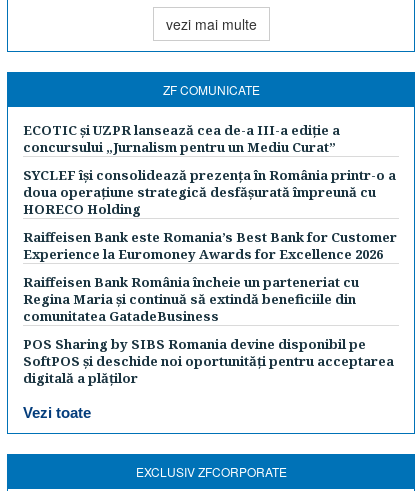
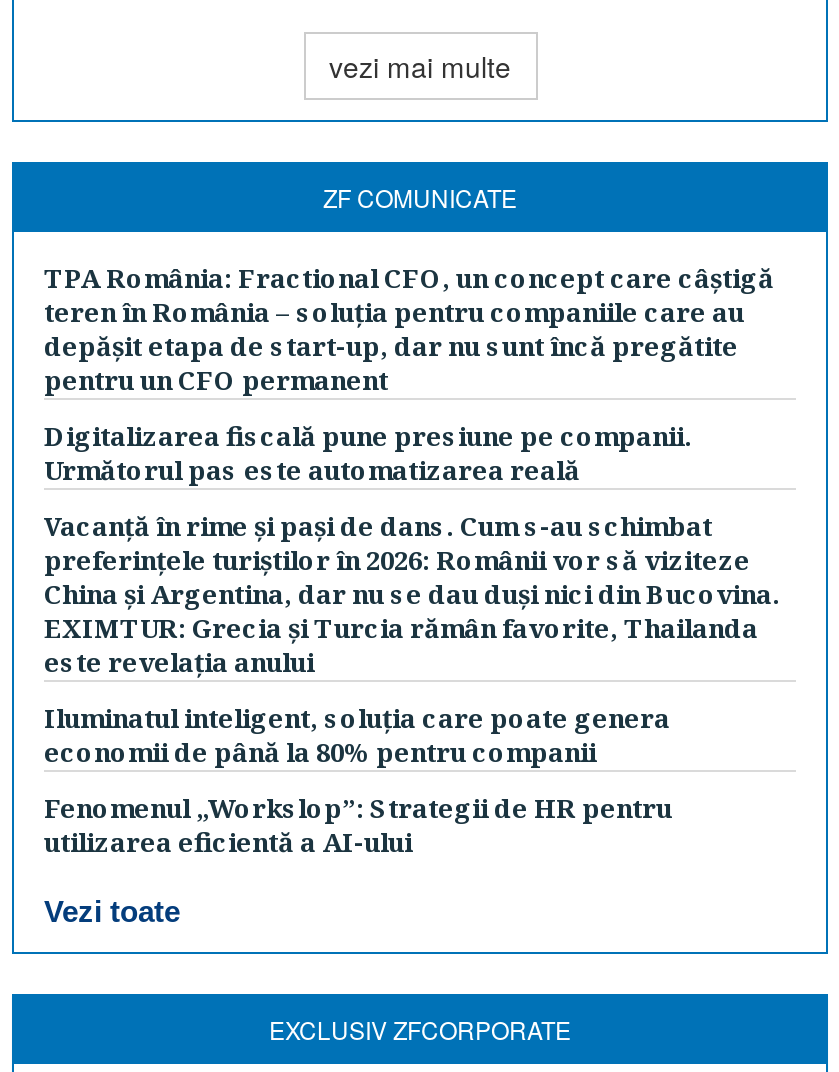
- ECOTIC și UZPR lansează cea de-a III-a ediție a
- concursului „Jurnalism pentru un Mediu Curat”
+ TPA România: Fractional CFO, un concept care câștigă
+ teren în România – soluția pentru companiile care au
+ depășit etapa de start-up, dar nu sunt încă pregătite
+ pentru un CFO permanent

- SYCLEF își consolidează prezența în România printr-o a
- doua operațiune strategică desfășurată împreună cu
- HORECO Holding
+ Digitalizarea fiscală pune presiune pe companii.
+ Următorul pas este automatizarea reală

- Raiffeisen Bank este Romania’s Best Bank for Customer
- Experience la Euromoney Awards for Excellence 2026
+ Vacanță în rime și pași de dans. Cum s-au schimbat
+ preferințele turiștilor în 2026: Românii vor să viziteze
+ China și Argentina, dar nu se dau duși nici din Bucovina.
+ EXIMTUR: Grecia și Turcia rămân favorite, Thailanda
+ este revelația anului

- Raiffeisen Bank România încheie un parteneriat cu
- Regina Maria și continuă să extindă beneficiile din
- comunitatea GatadeBusiness
+ Iluminatul inteligent, soluția care poate genera
+ economii de până la 80% pentru companii

- POS Sharing by SIBS Romania devine disponibil pe
- SoftPOS și deschide noi oportunități pentru acceptarea
- digitală a plăților
+ Fenomenul „Workslop”: Strategii de HR pentru
+ utilizarea eficientă a AI-ului
